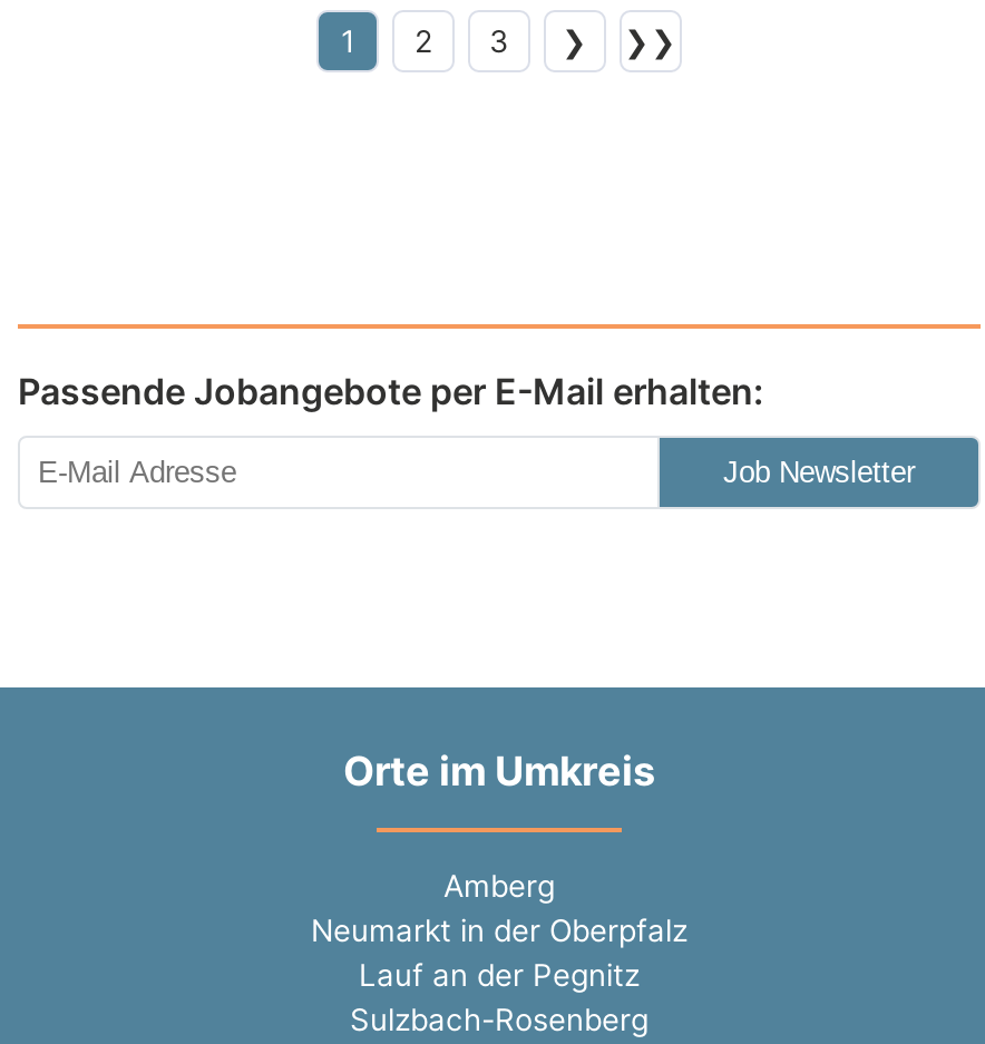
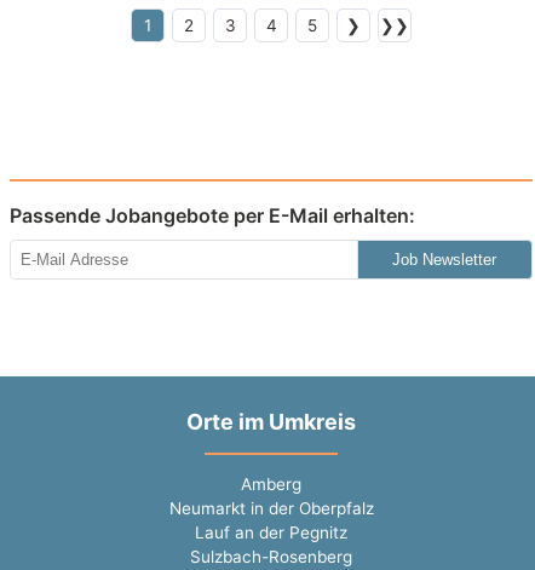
+ 4
+ 5
